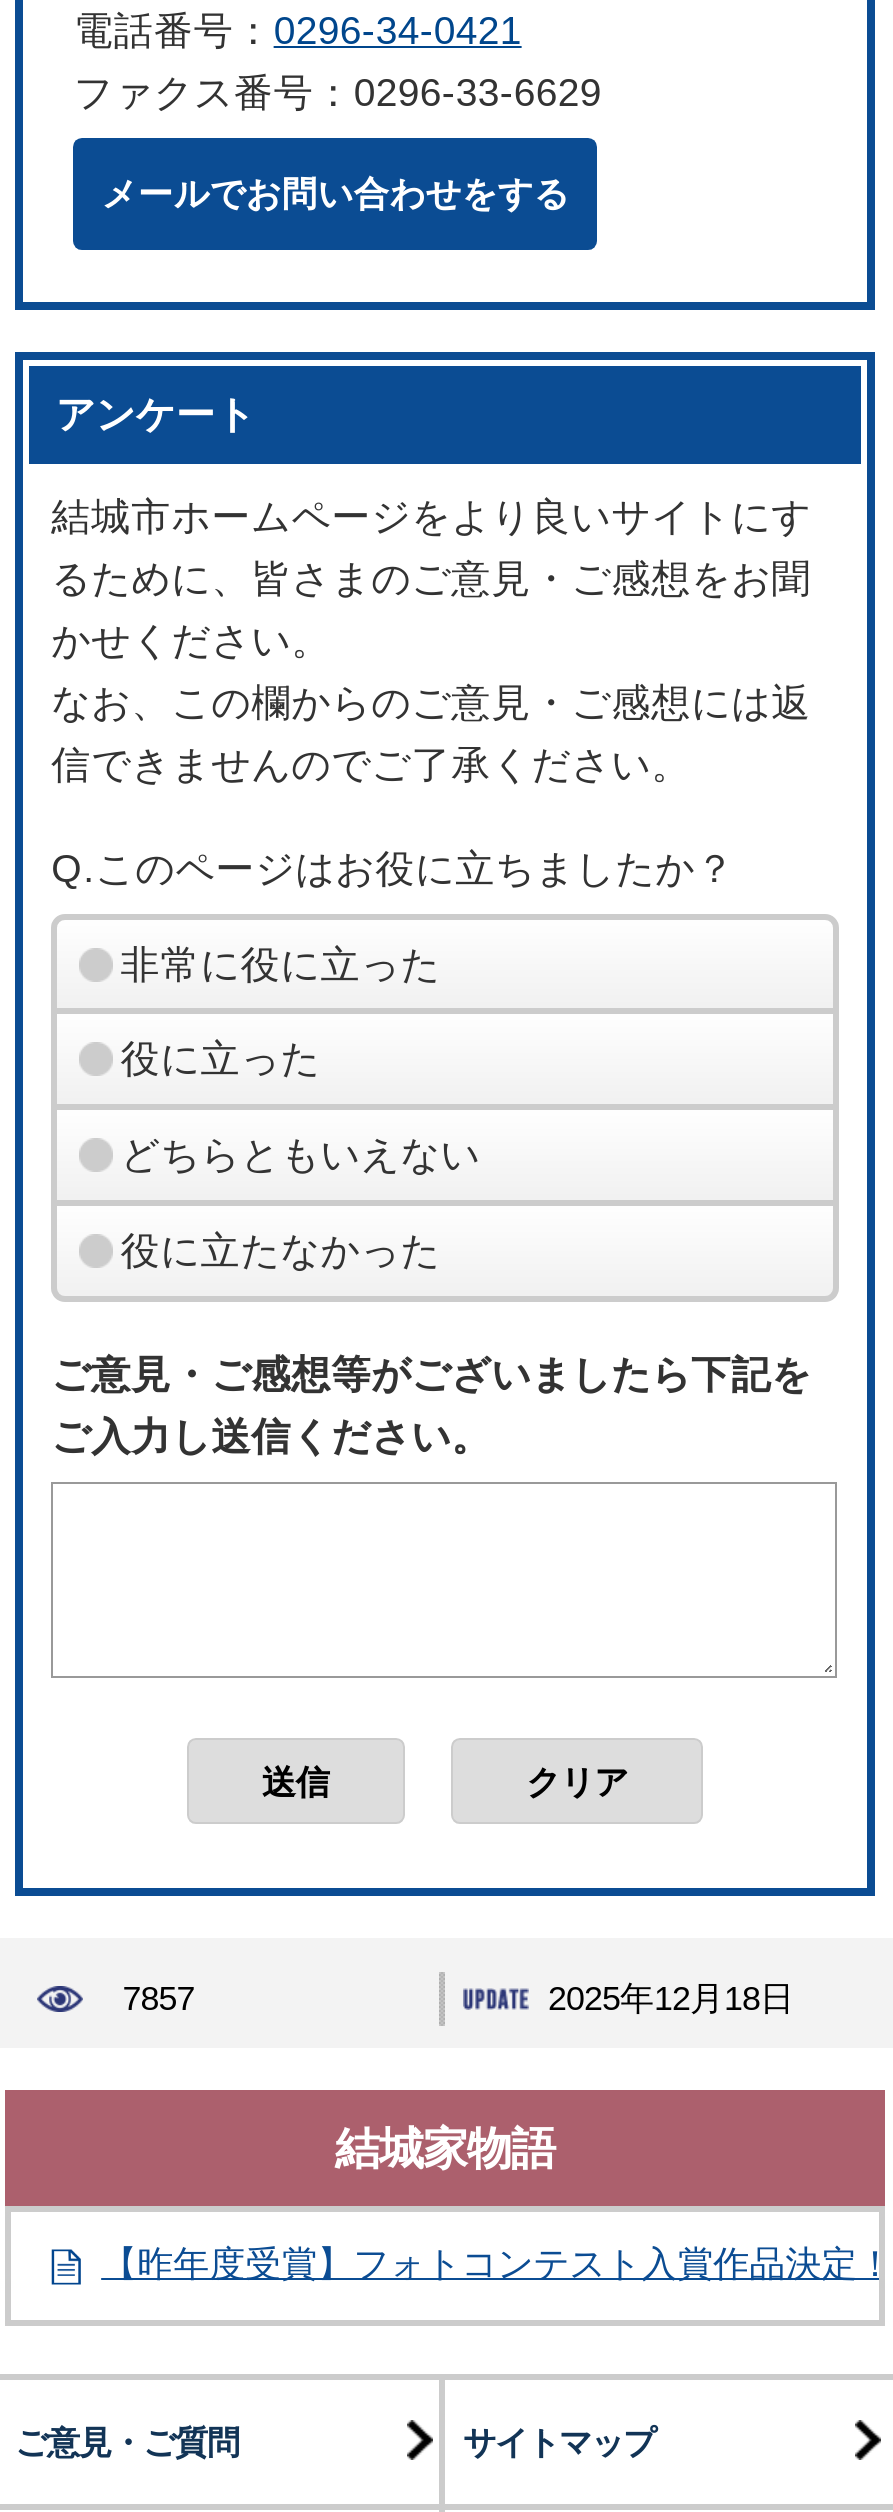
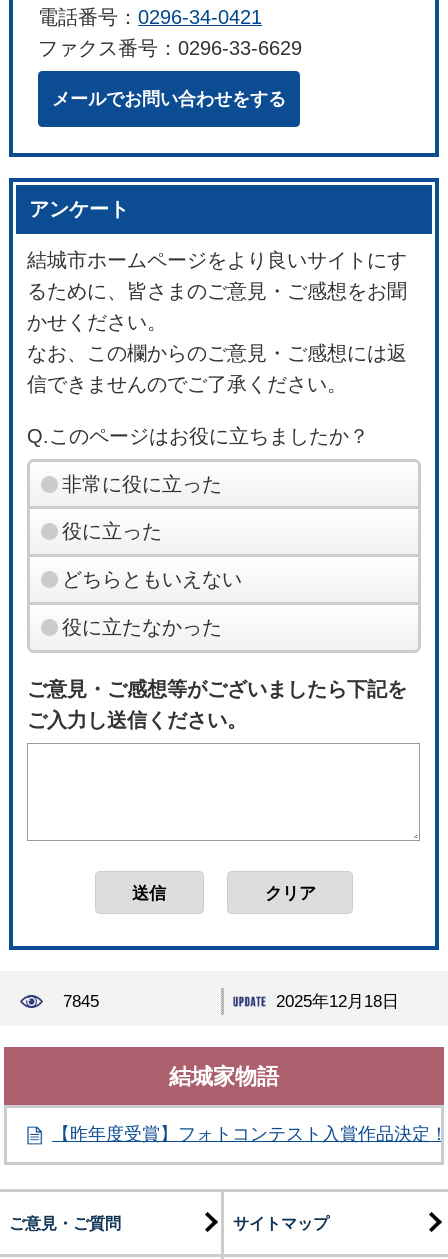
- 7857
+ 7845
